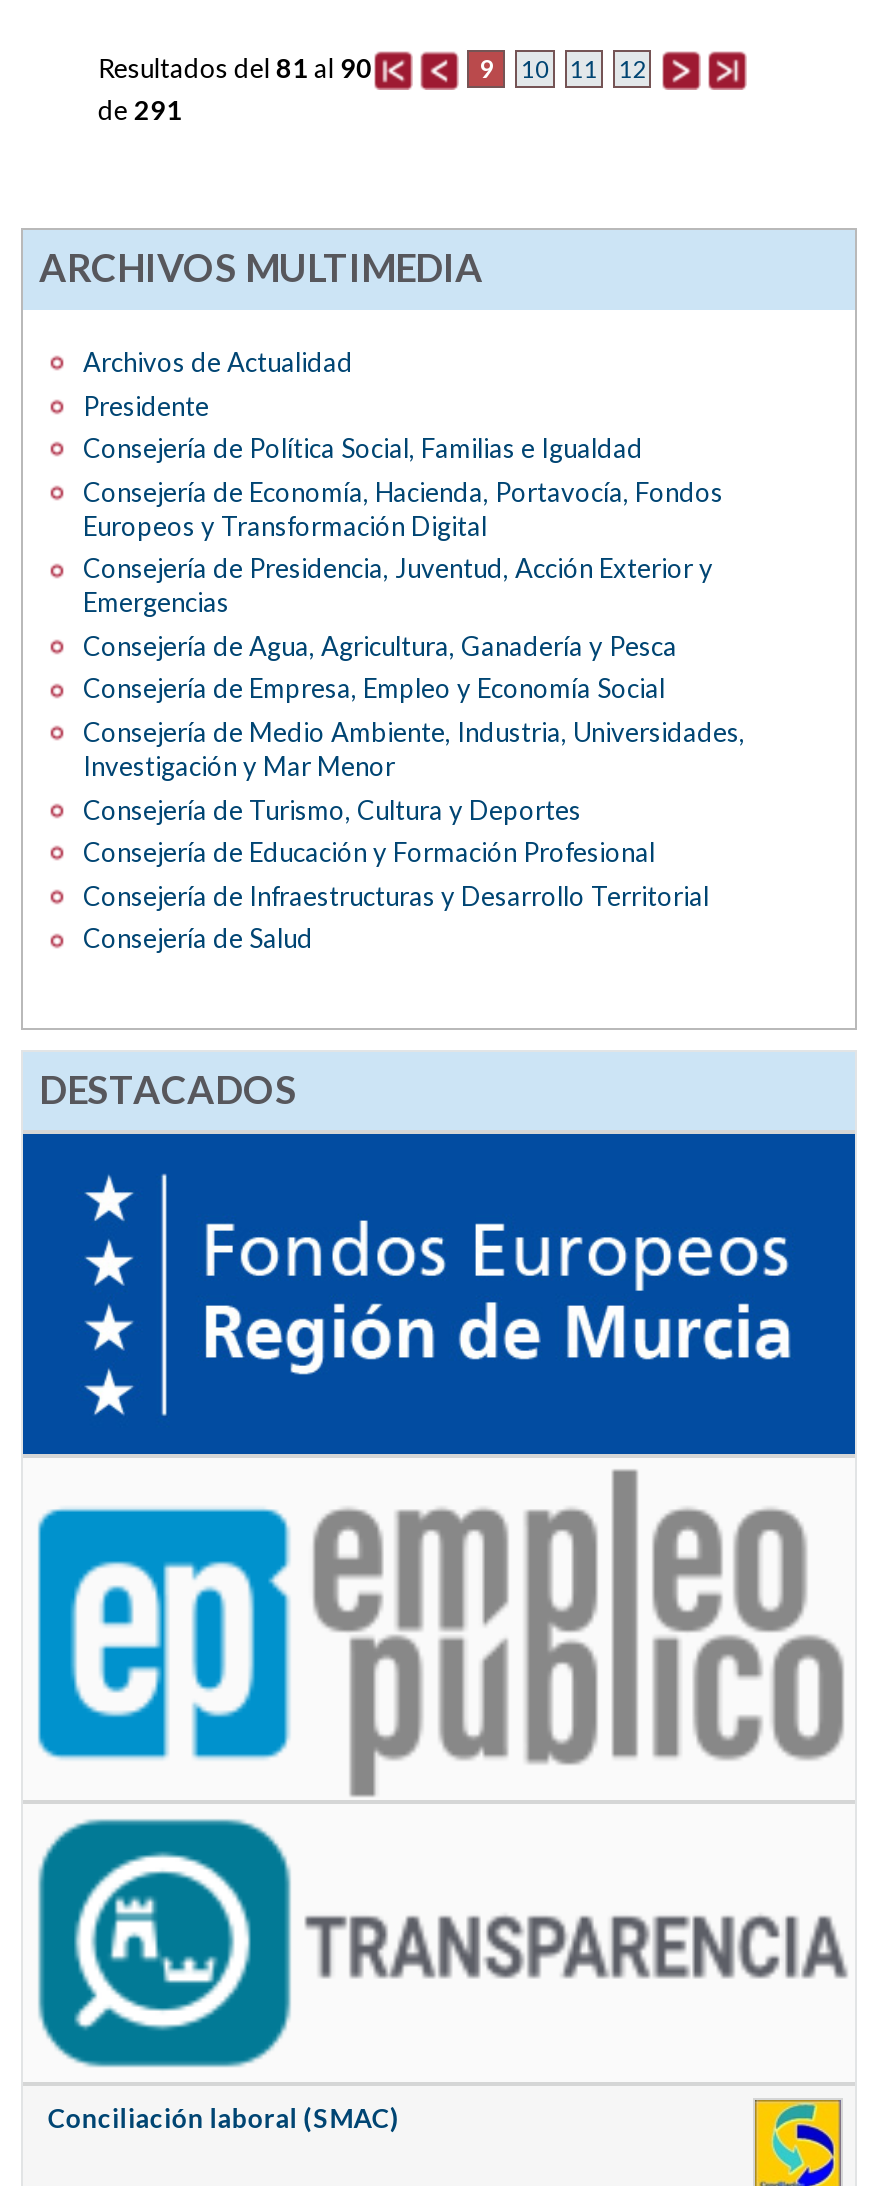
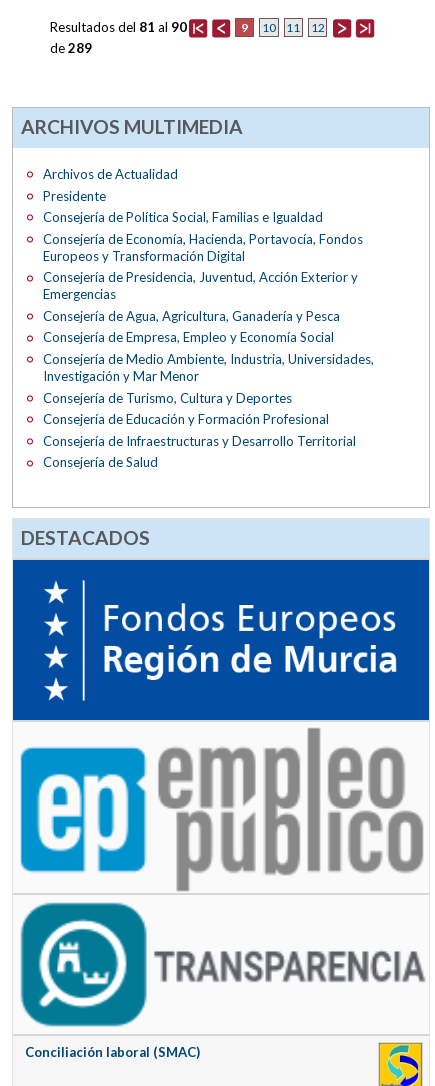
- de 291
+ de 289
